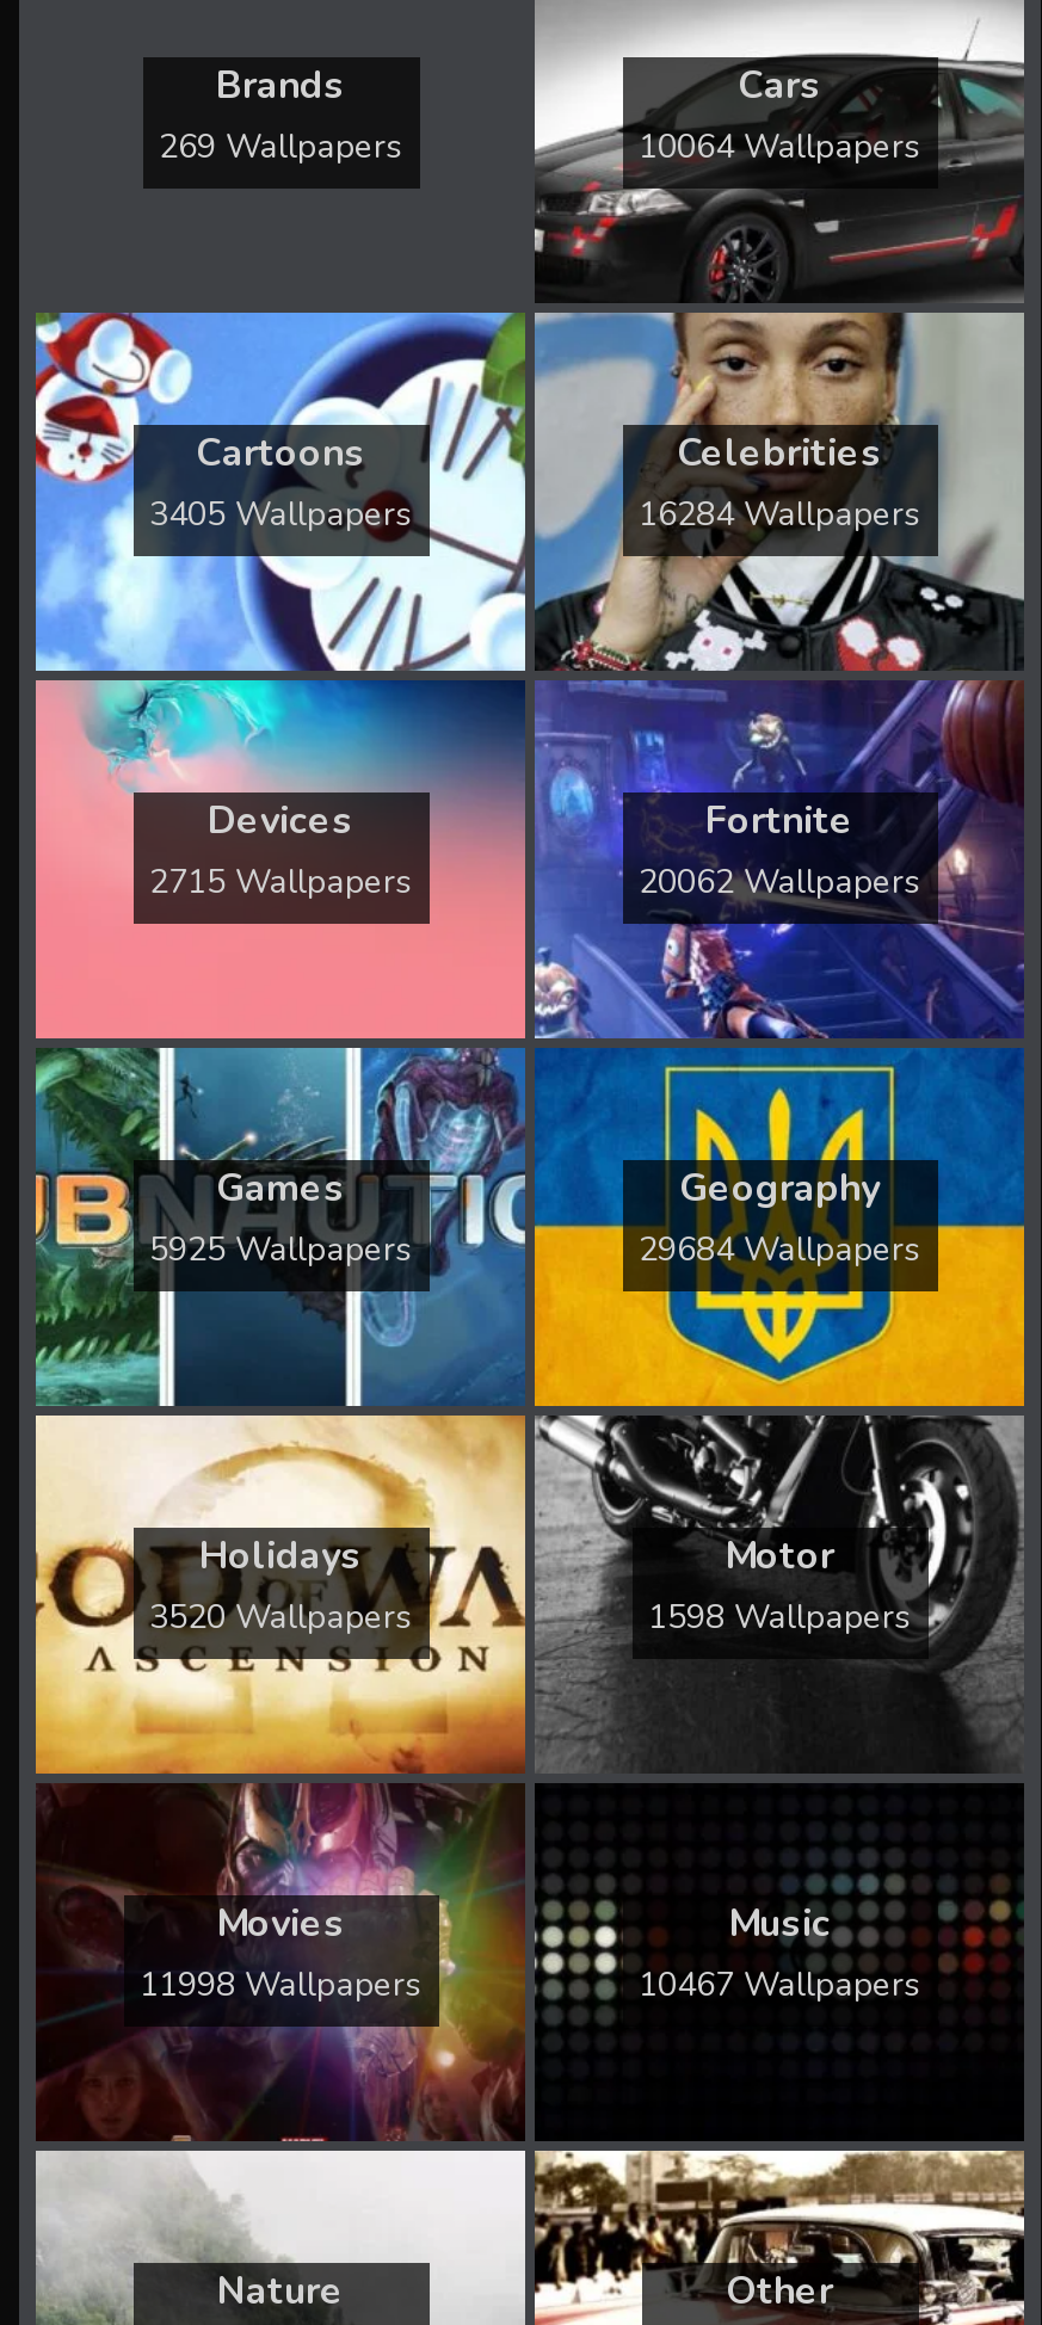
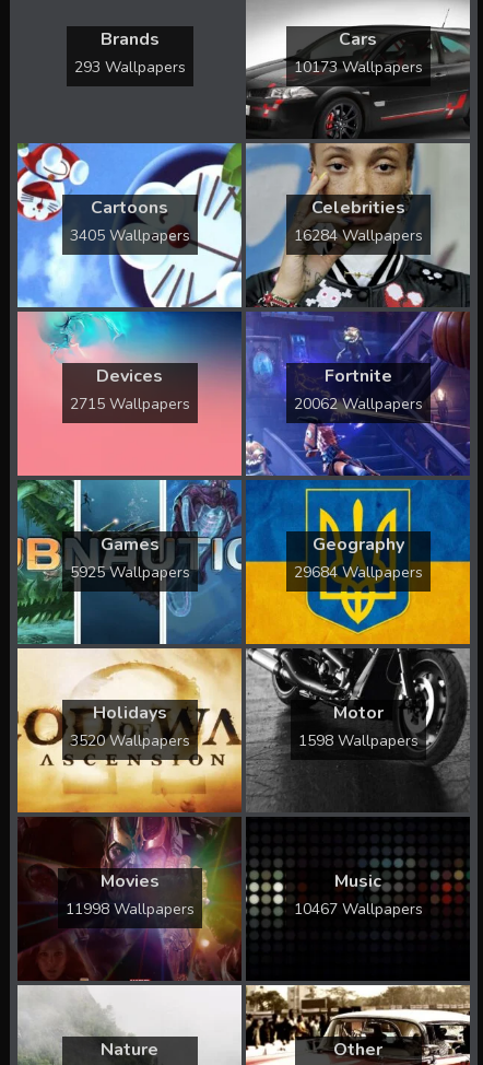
- 269 Wallpapers
+ 293 Wallpapers

- 10064 Wallpapers
+ 10173 Wallpapers
